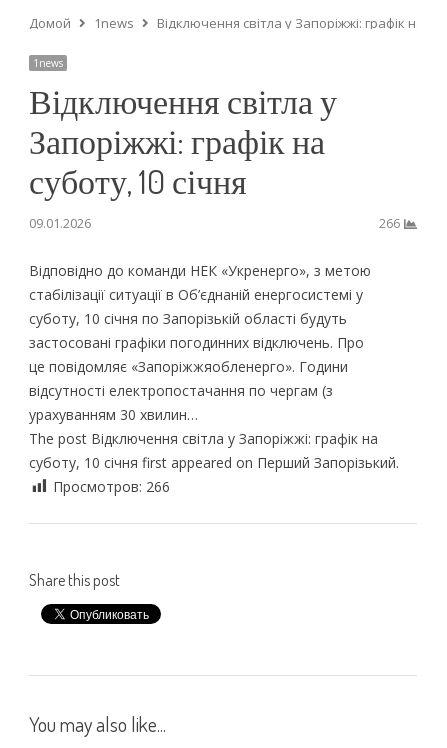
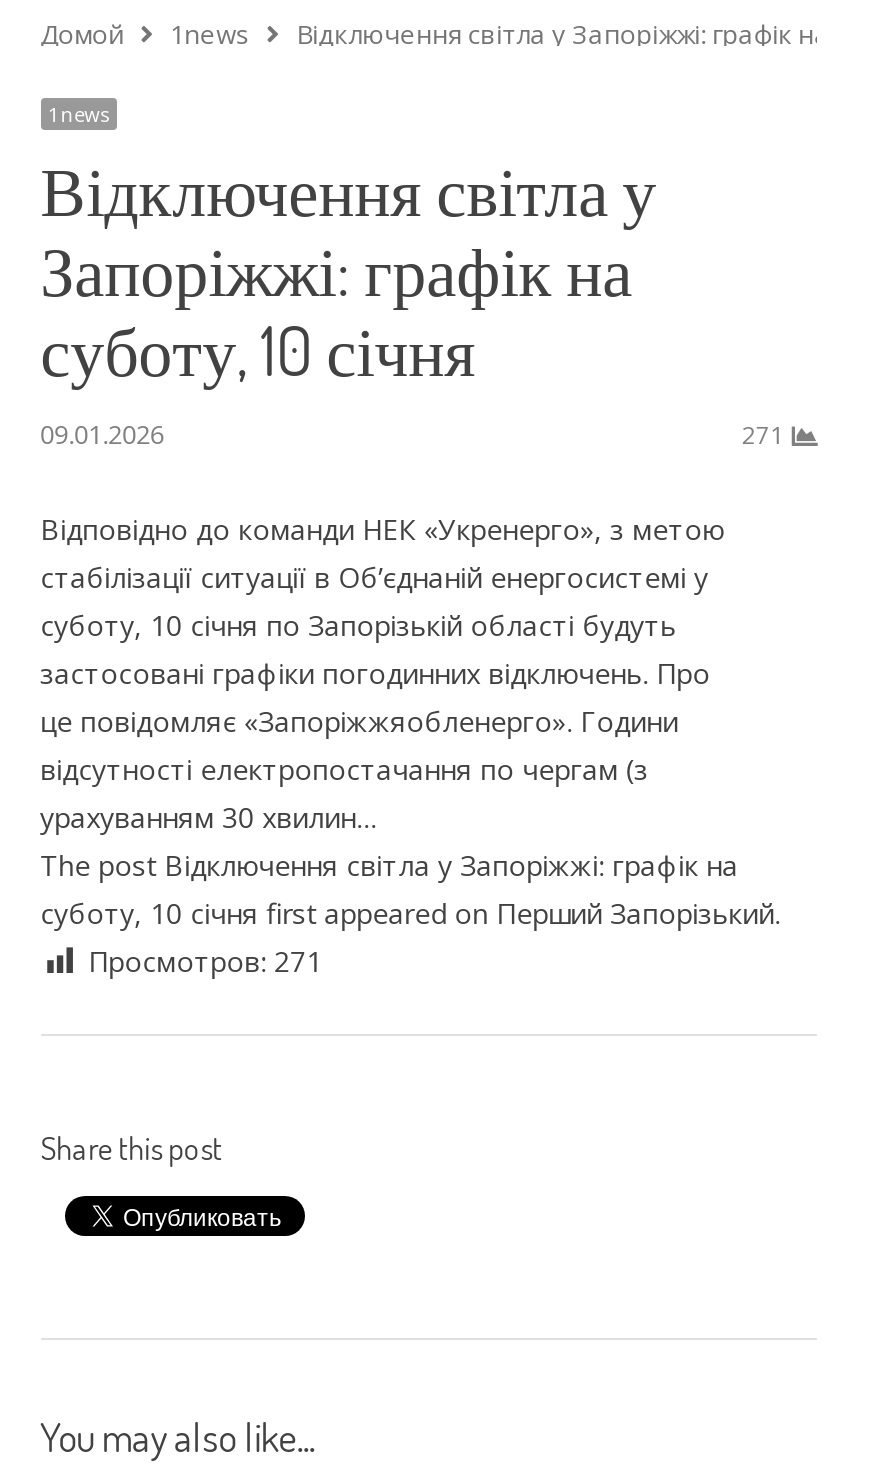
- 266
+ 271

- Просмотров: 266
+ Просмотров: 271
